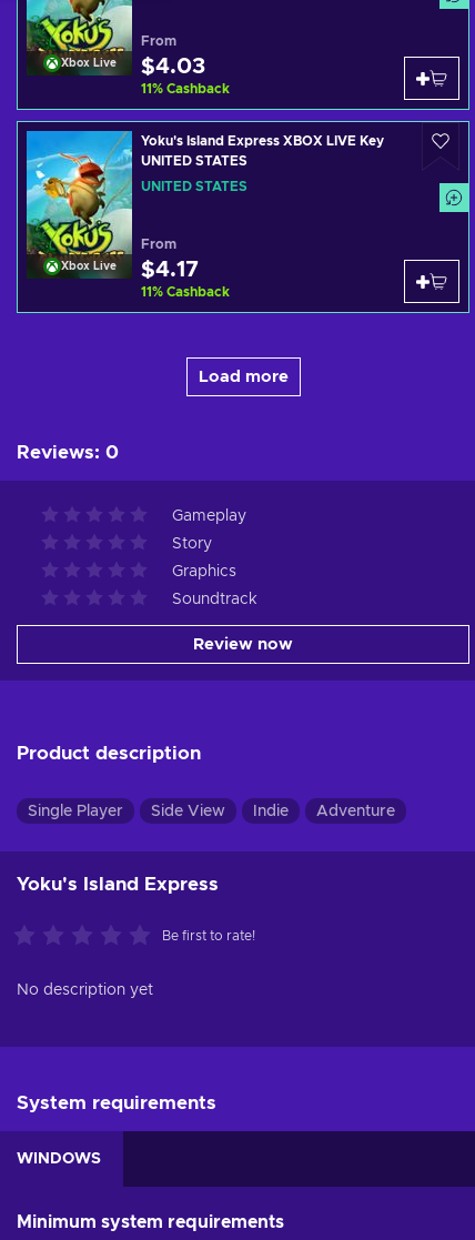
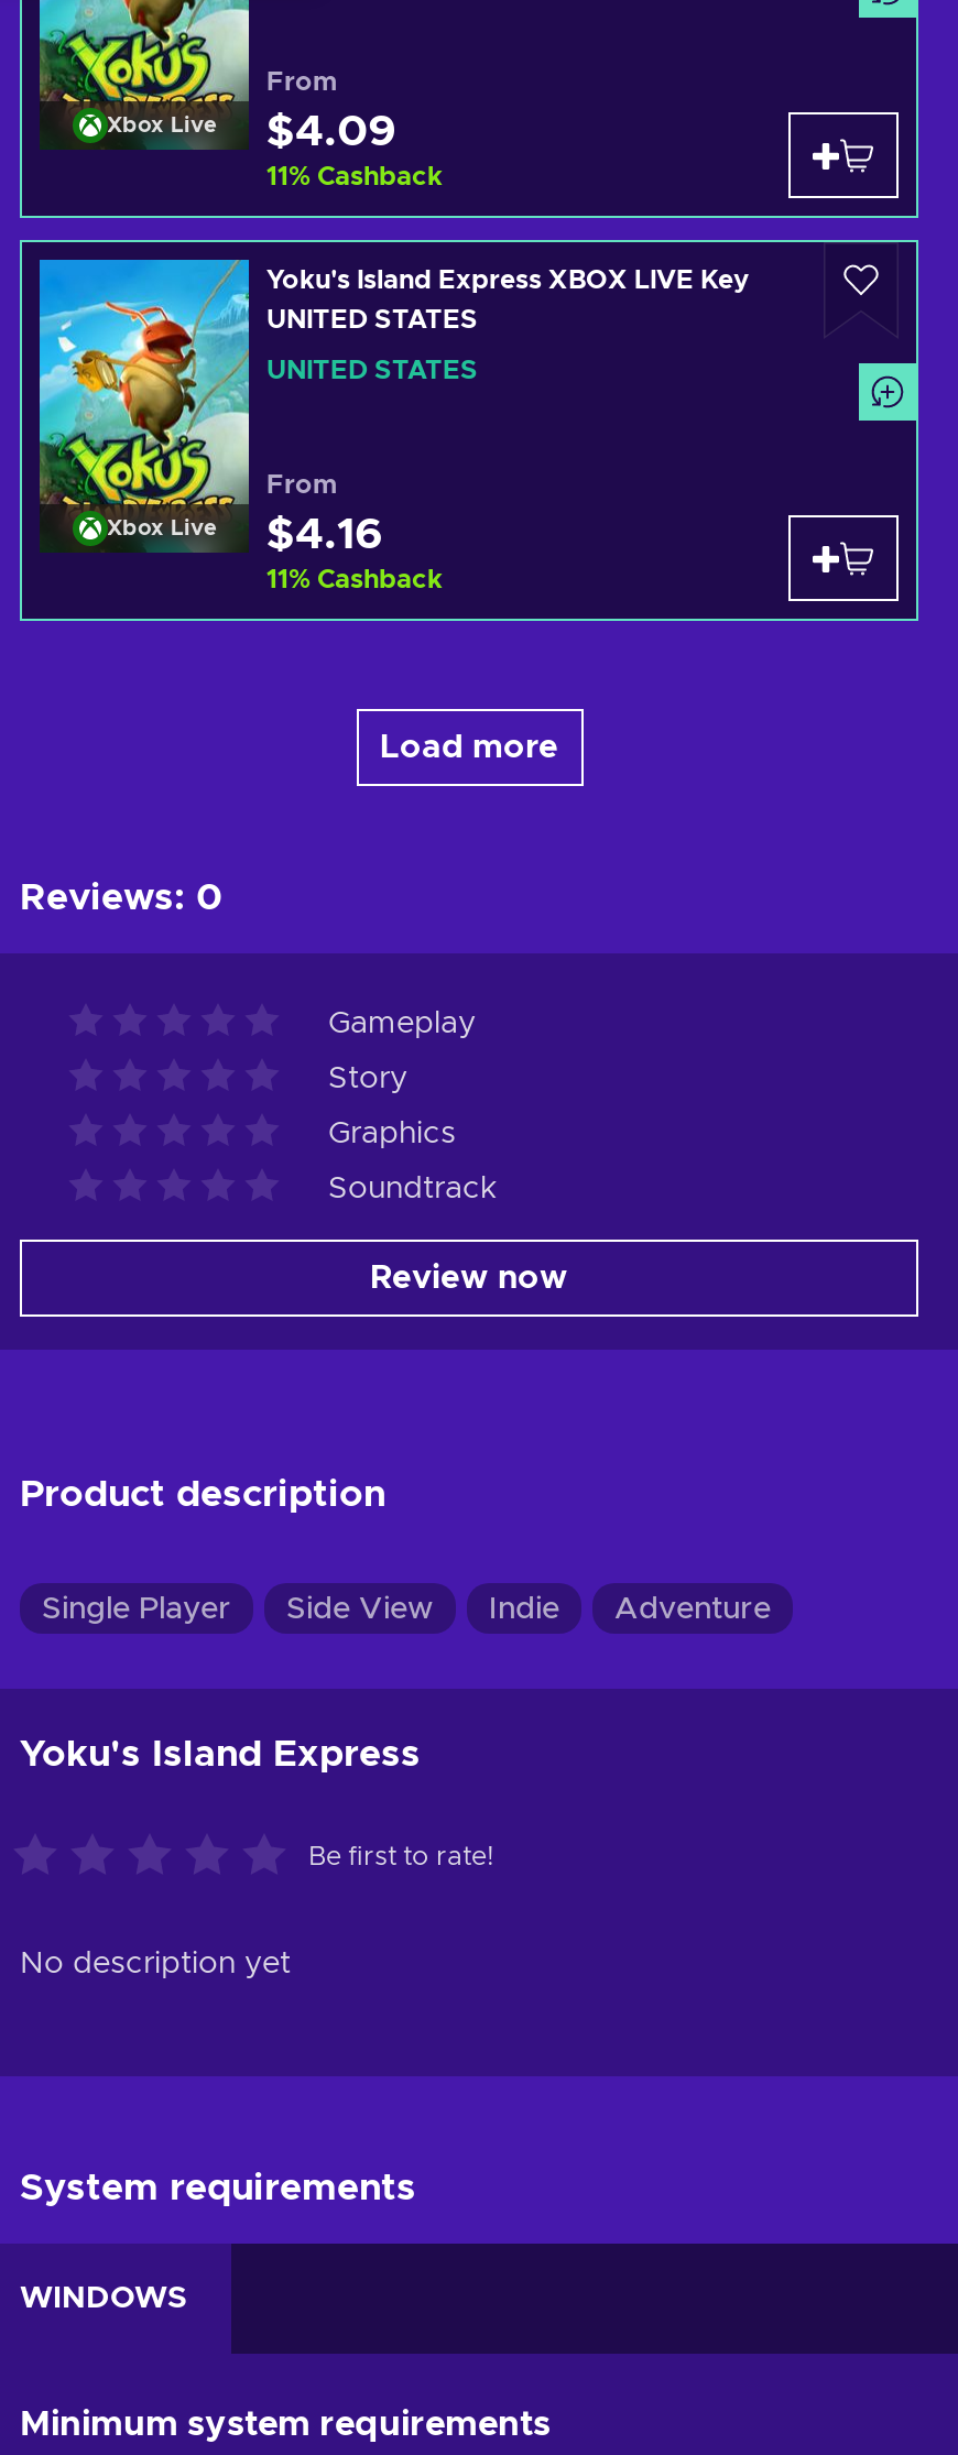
- $4.03
+ $4.09

- $4.17
+ $4.16
